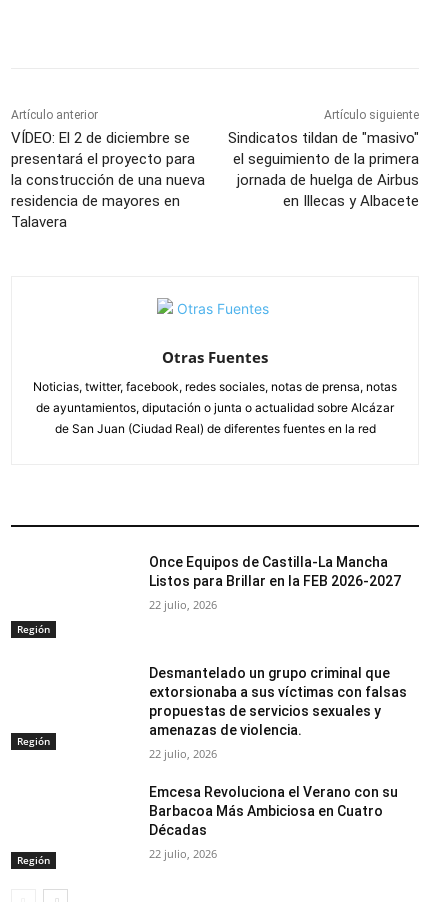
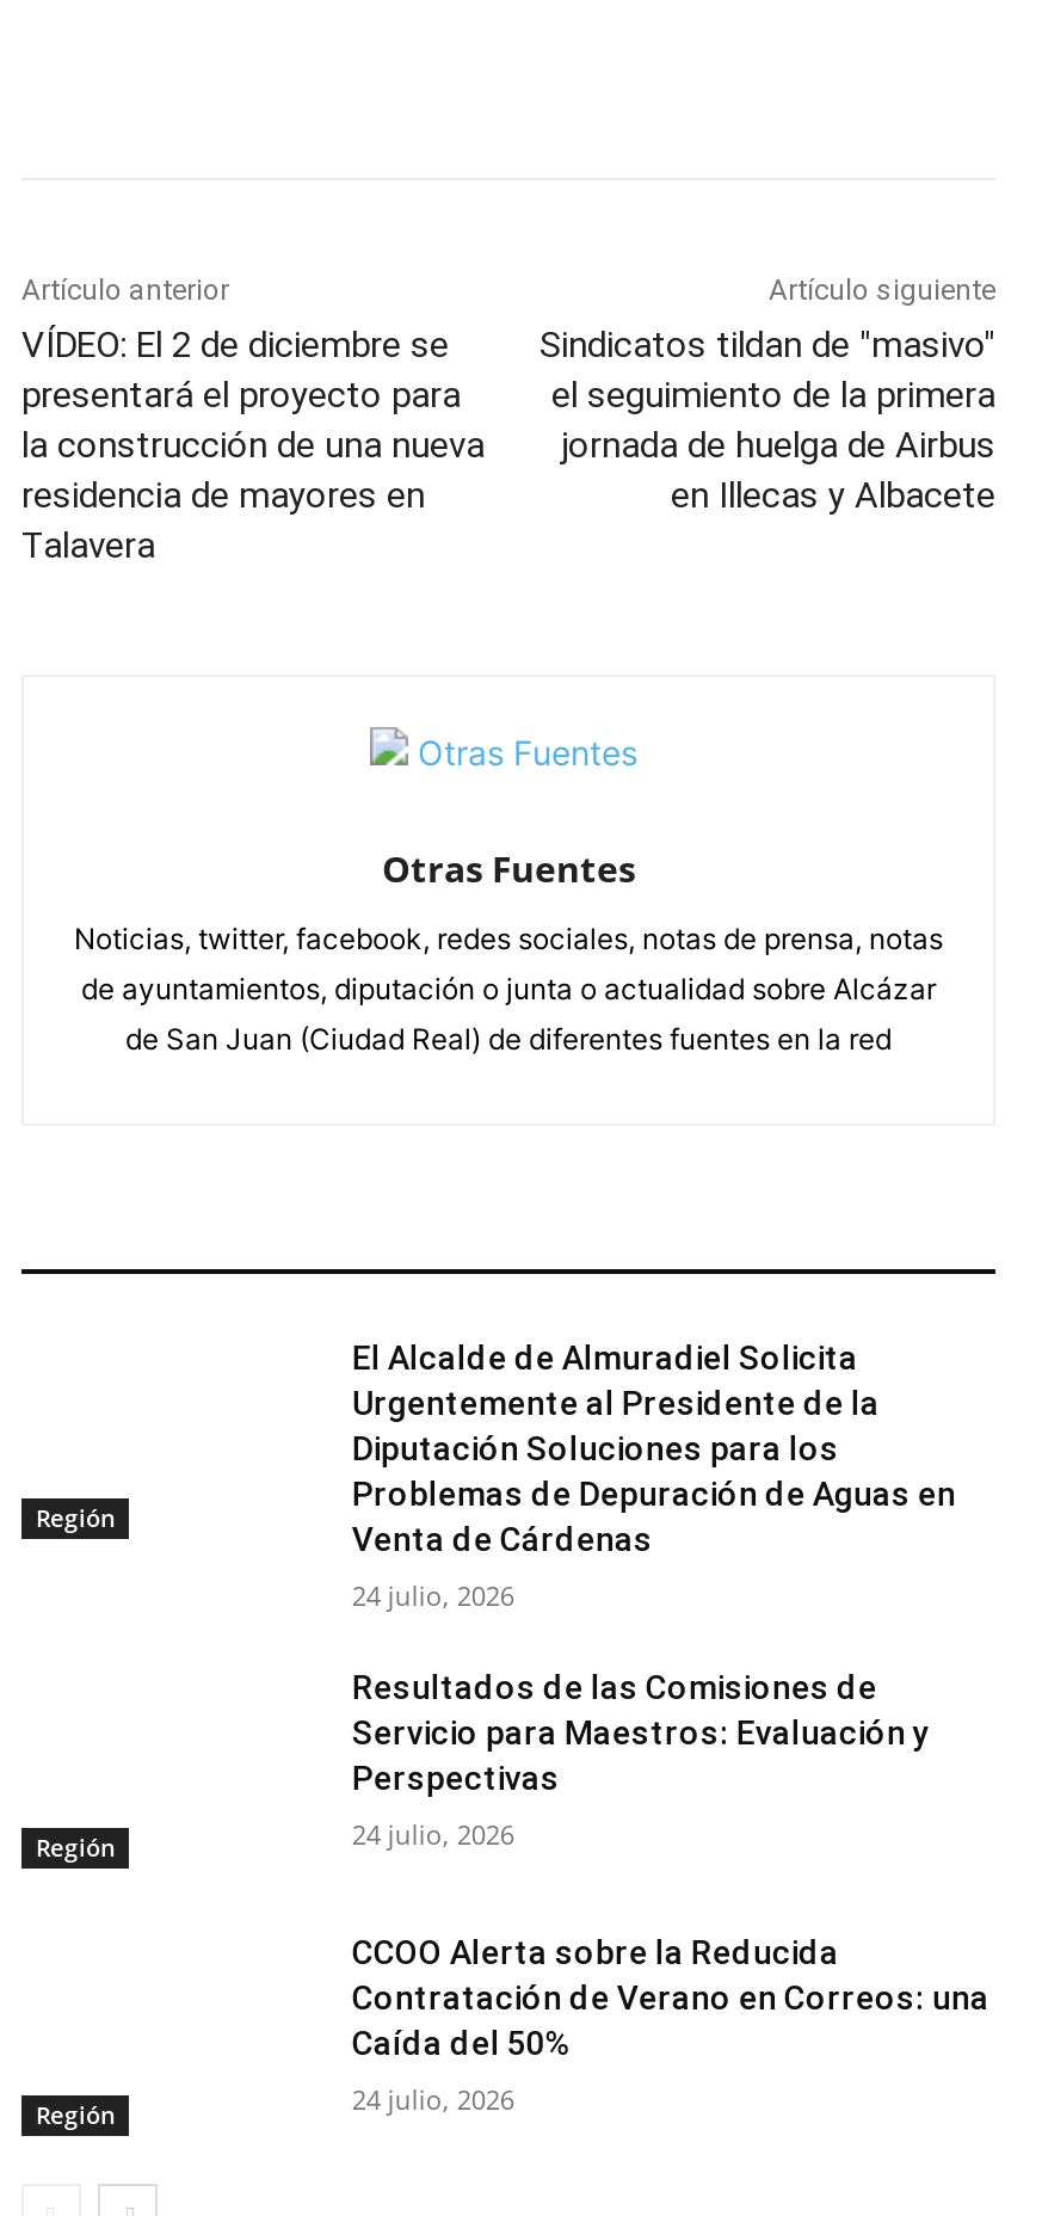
- Once Equipos de Castilla-La Mancha
- Listos para Brillar en la FEB 2026-2027
+ El Alcalde de Almuradiel Solicita
+ Urgentemente al Presidente de la
+ Diputación Soluciones para los
+ Problemas de Depuración de Aguas en
+ Venta de Cárdenas

- 22 julio, 2026
+ 24 julio, 2026

- Desmantelado un grupo criminal que
- extorsionaba a sus víctimas con falsas
- propuestas de servicios sexuales y
- amenazas de violencia.
+ Resultados de las Comisiones de
+ Servicio para Maestros: Evaluación y
+ Perspectivas

- 22 julio, 2026
+ 24 julio, 2026

- Emcesa Revoluciona el Verano con su
- Barbacoa Más Ambiciosa en Cuatro
- Décadas
+ CCOO Alerta sobre la Reducida
+ Contratación de Verano en Correos: una
+ Caída del 50%

- 22 julio, 2026
+ 24 julio, 2026
